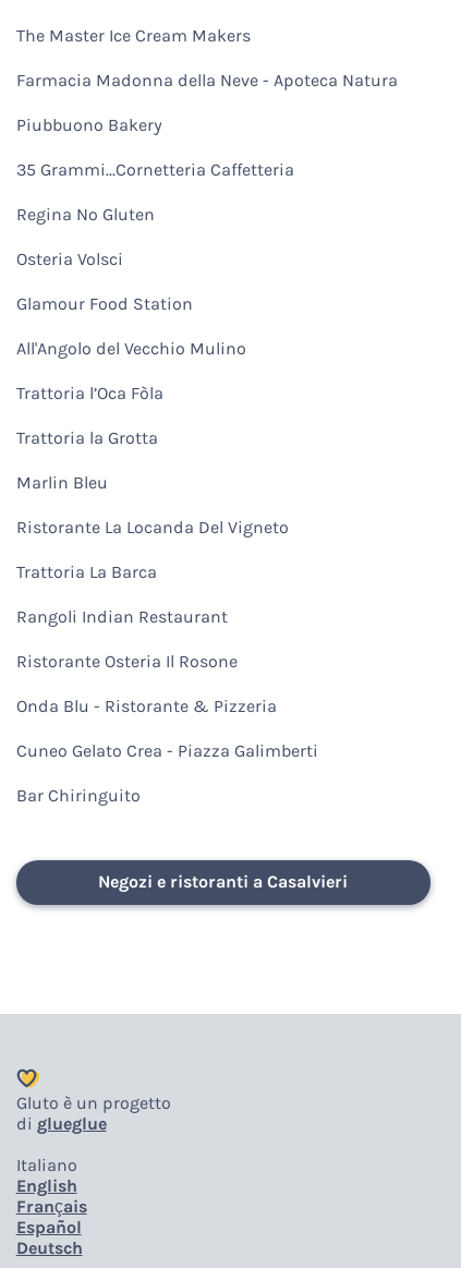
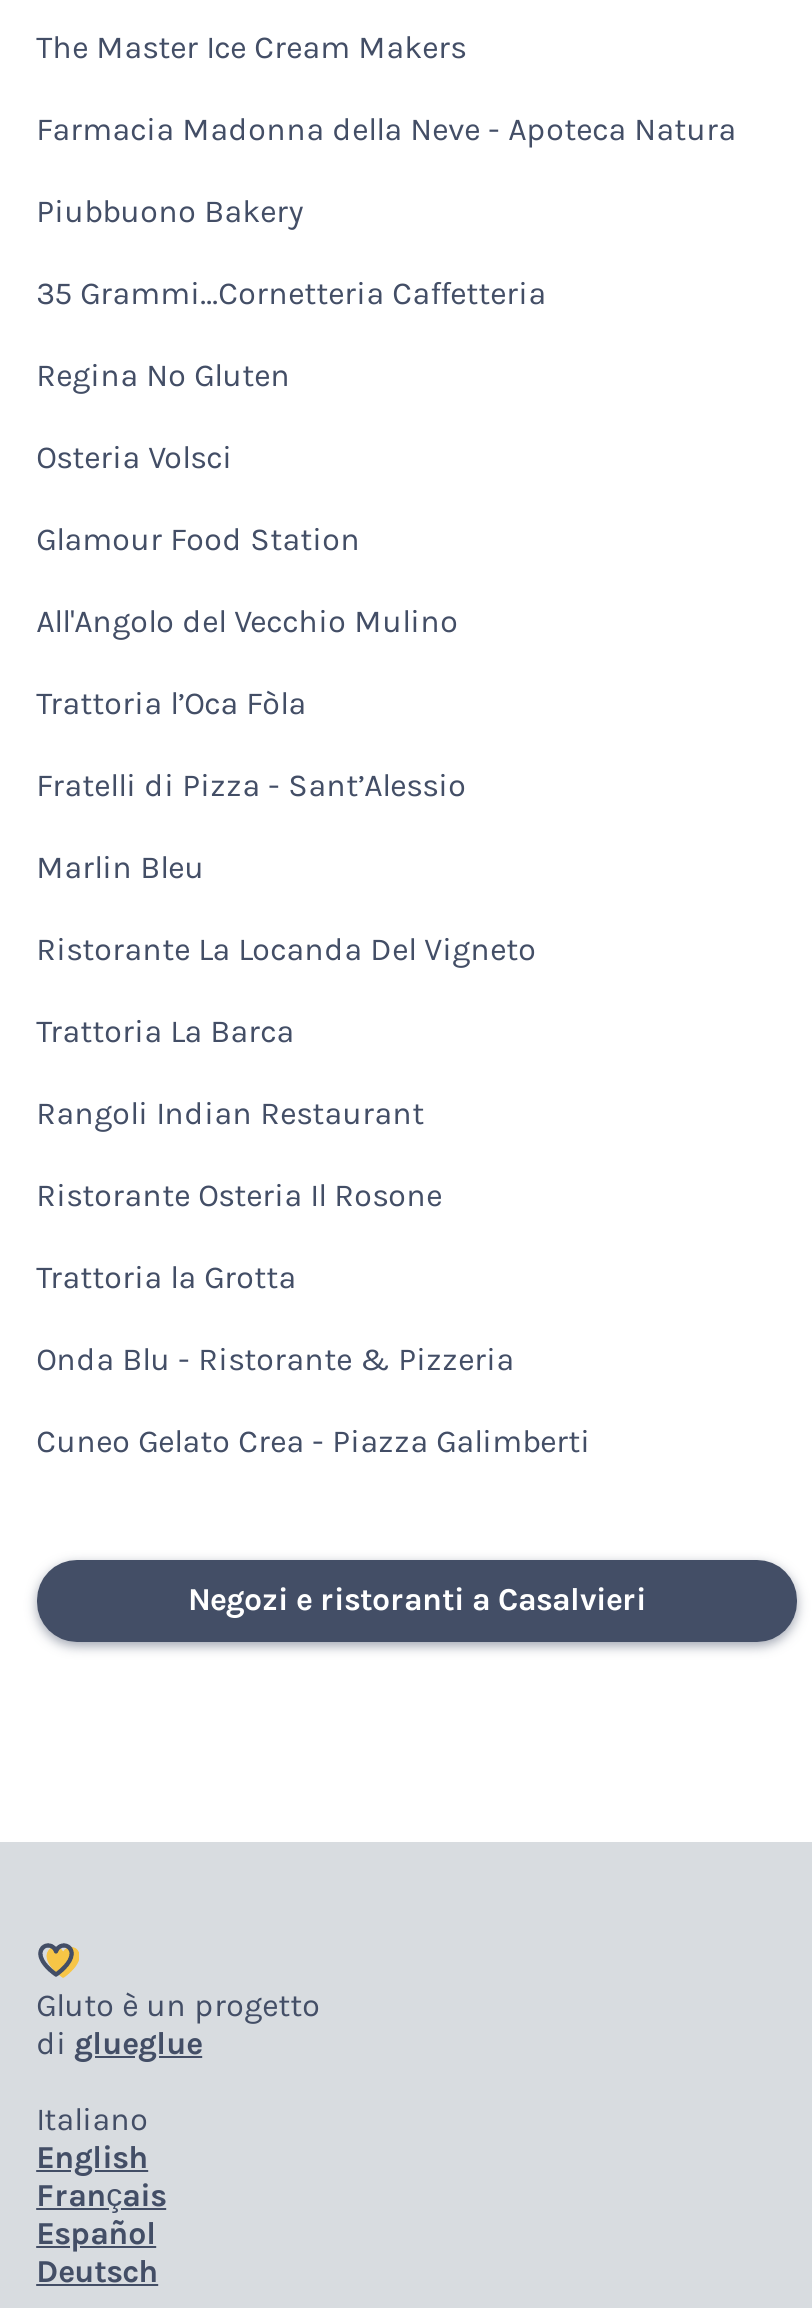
+ Fratelli di Pizza - Sant’Alessio

moved down: Trattoria la Grotta

moved down: Onda Blu - Ristorante & Pizzeria | Cuneo Gelato Crea - Piazza Galimberti

- Bar Chiringuito
